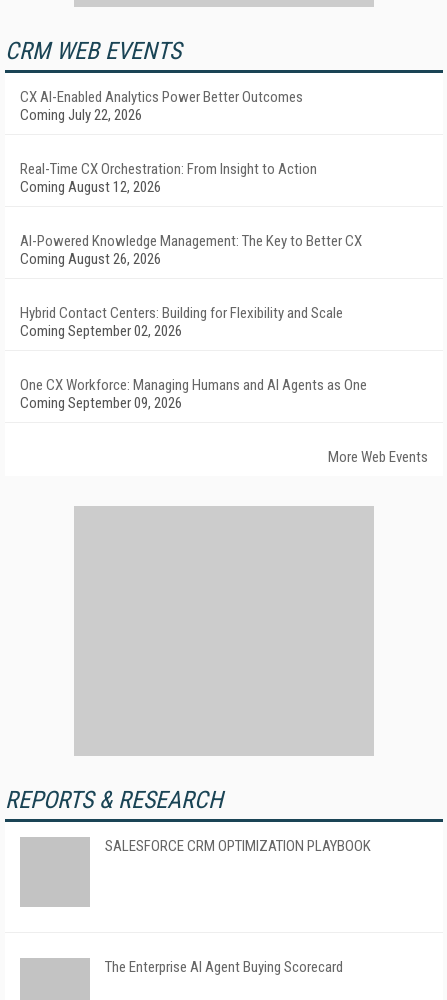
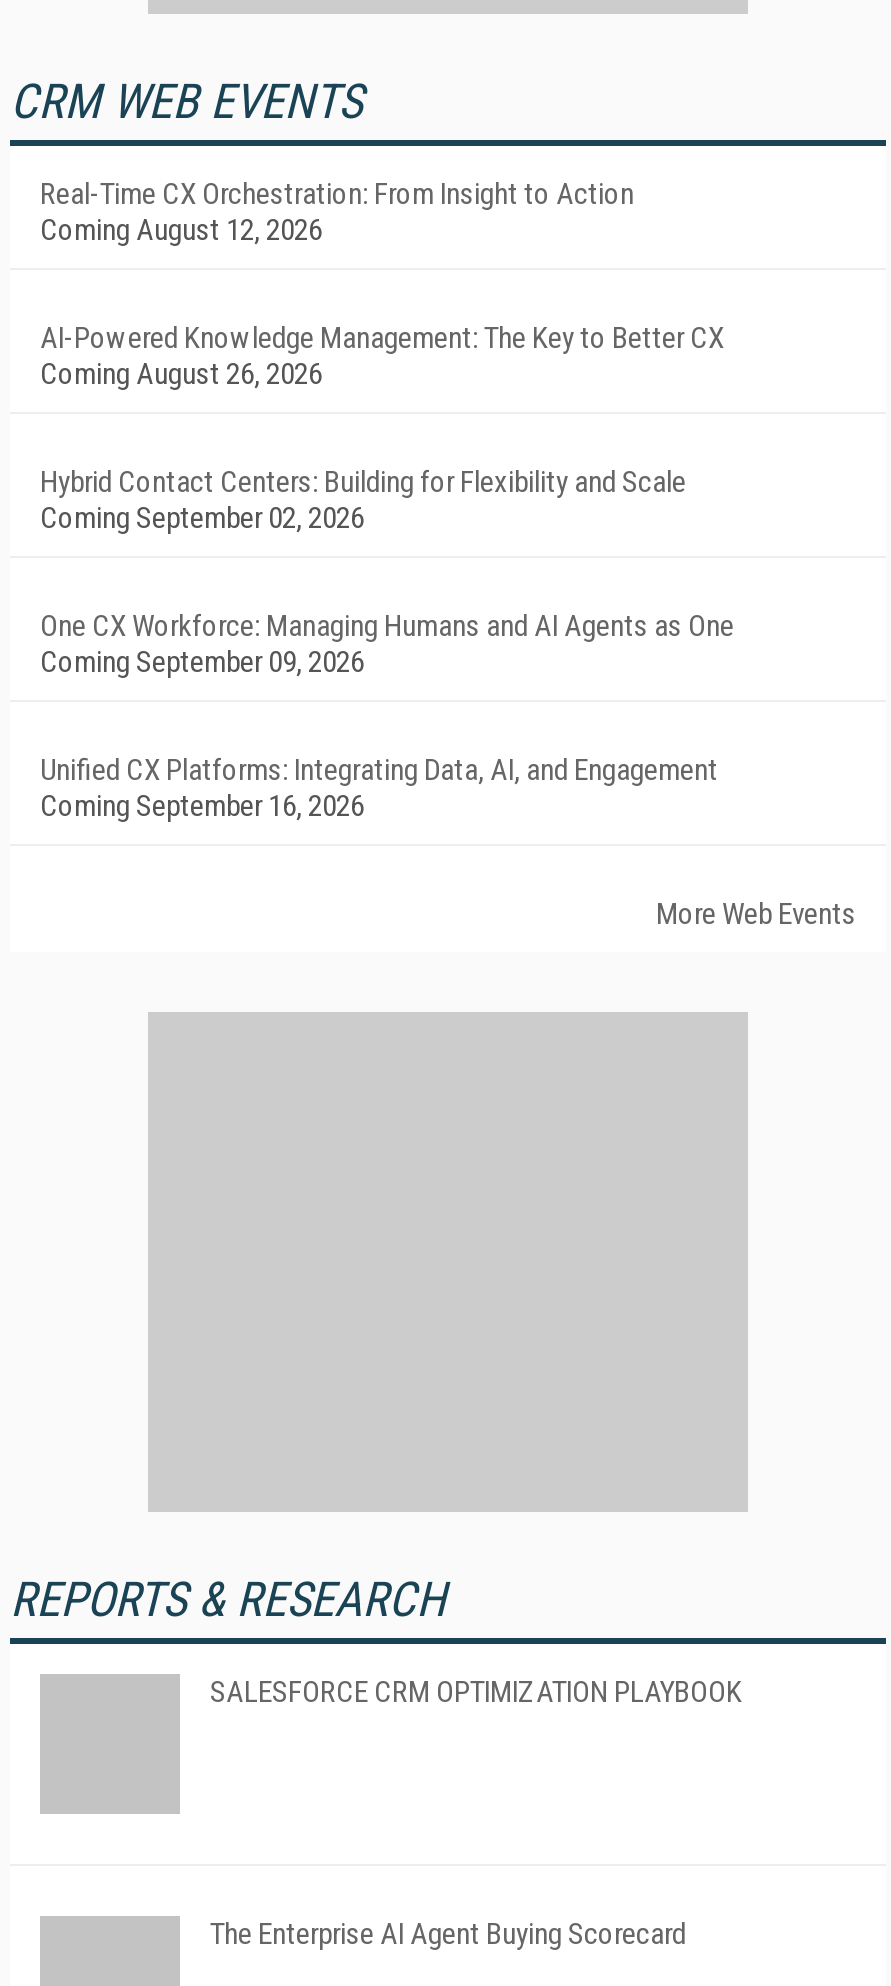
- CX AI-Enabled Analytics Power Better Outcomes
- Coming July 22, 2026

moved up: Real-Time CX Orchestration: From Insight to Action | Coming August 12, 2026 | AI-Powered Knowledge Management: The Key to Better CX | Coming August 26, 2026 | Hybrid Contact Centers: Building for Flexibility and Scale | Coming September 02, 2026 | One CX Workforce: Managing Humans and AI Agents as One | Coming September 09, 2026

+ Unified CX Platforms: Integrating Data, AI, and Engagement
+ Coming September 16, 2026
